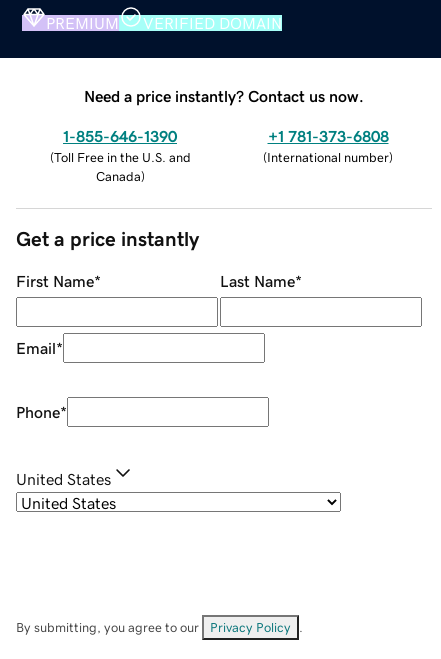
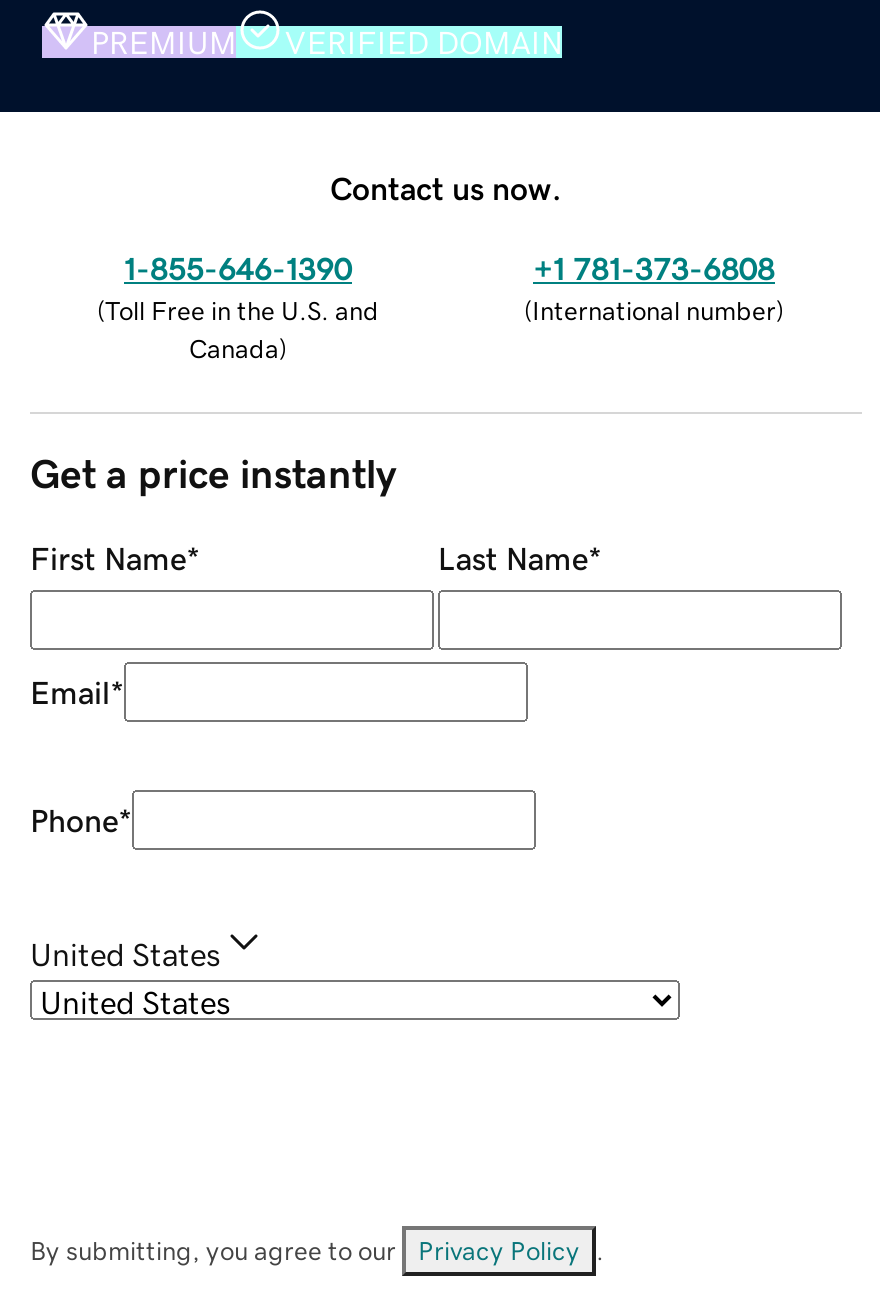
- Need a price instantly? Contact us now.
+ Contact us now.
